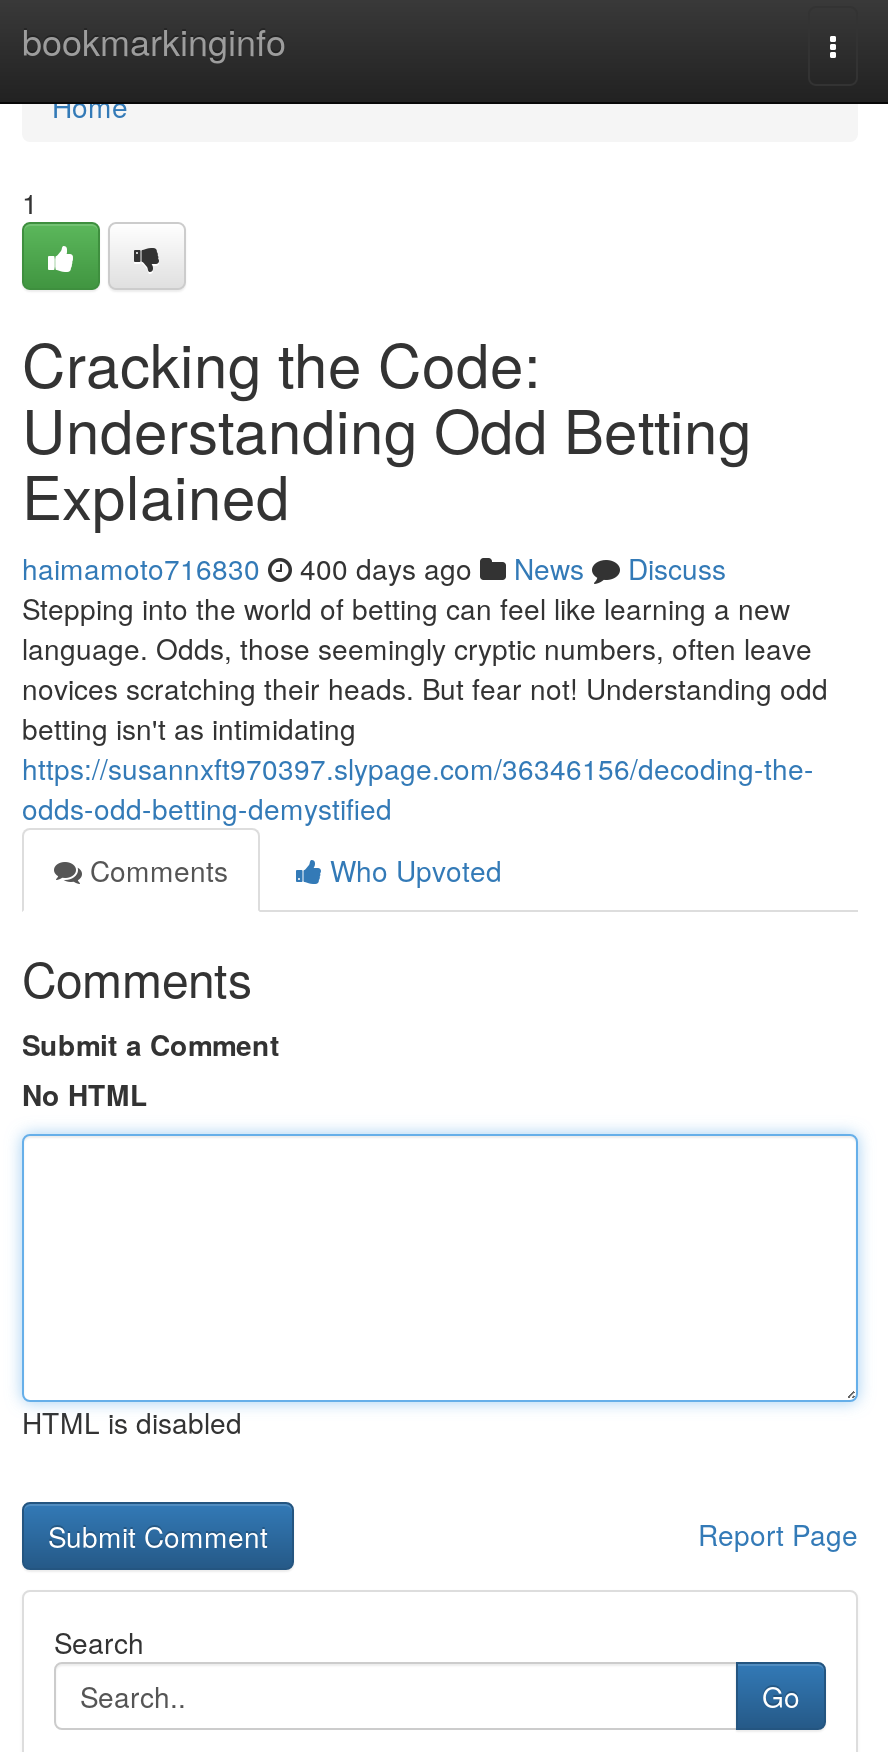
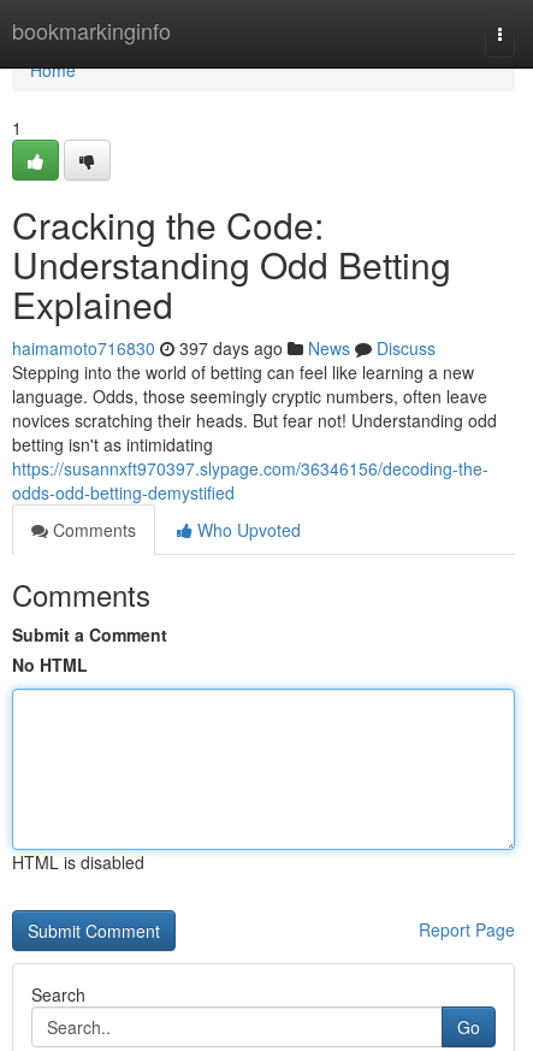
- haimamoto716830 400 days ago News Discuss
+ haimamoto716830 397 days ago News Discuss
